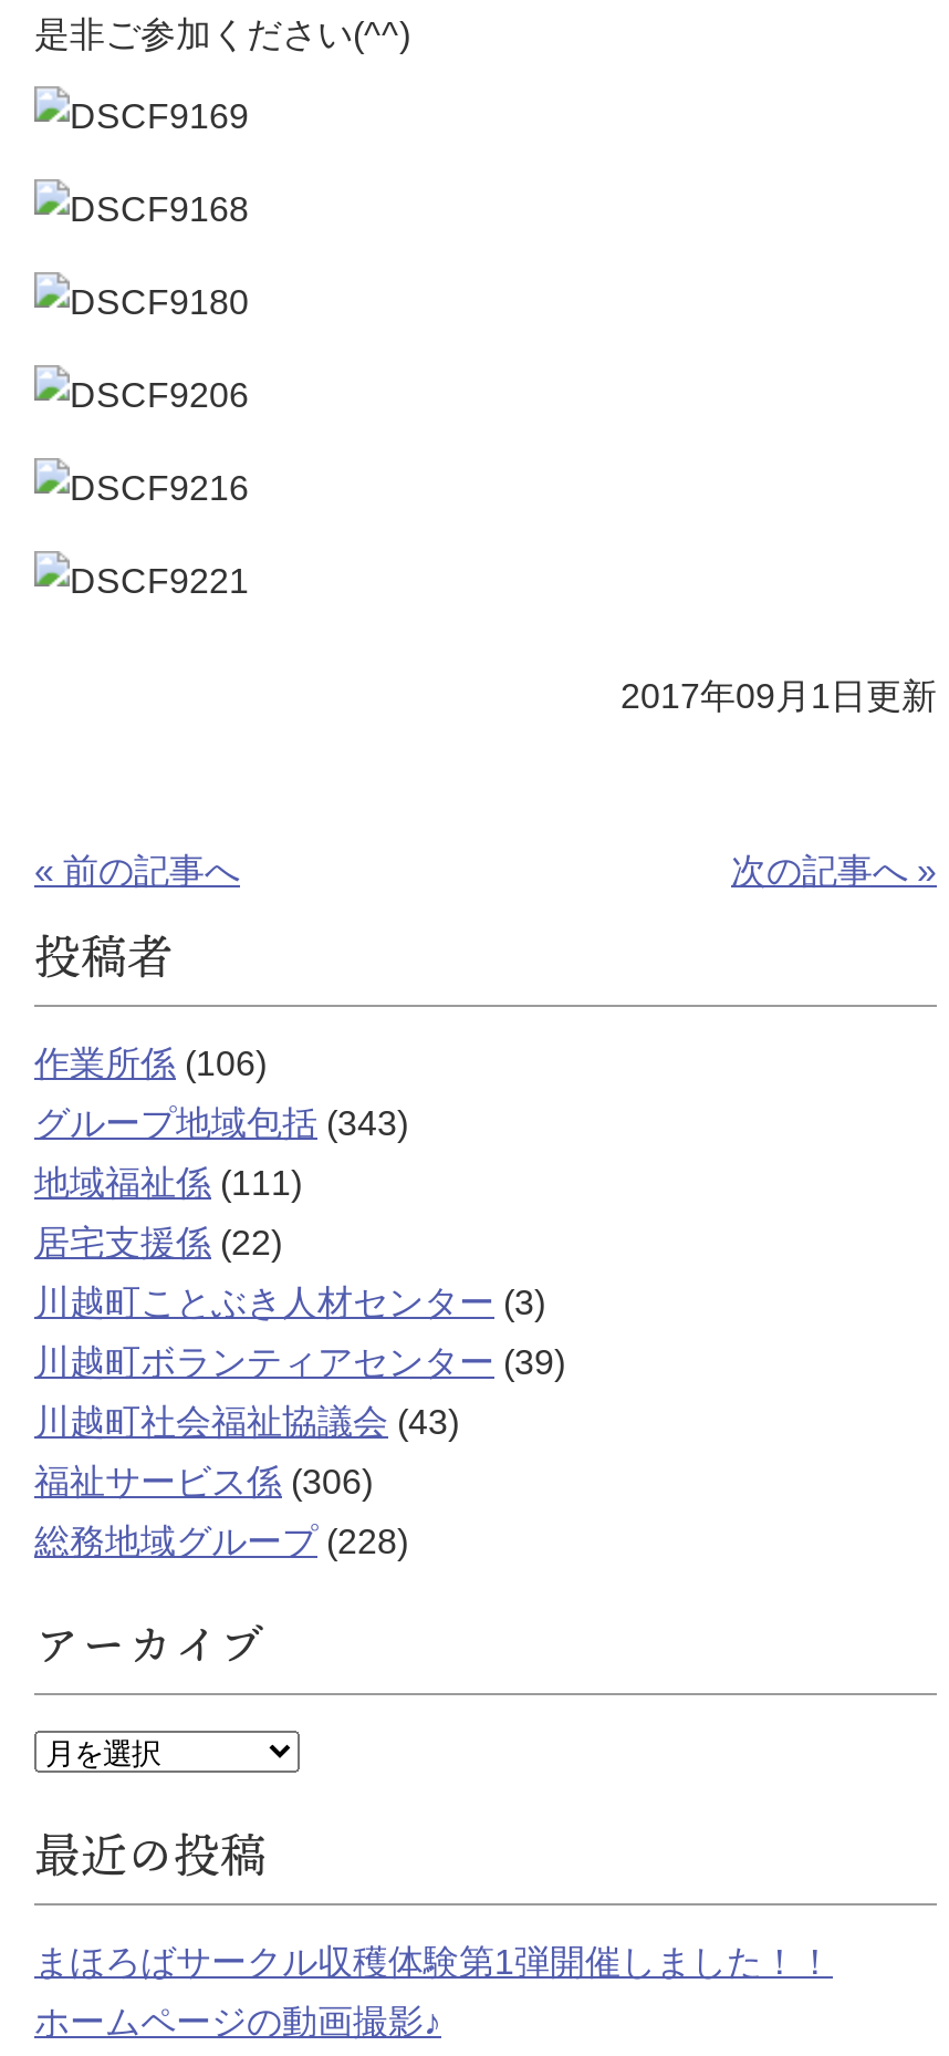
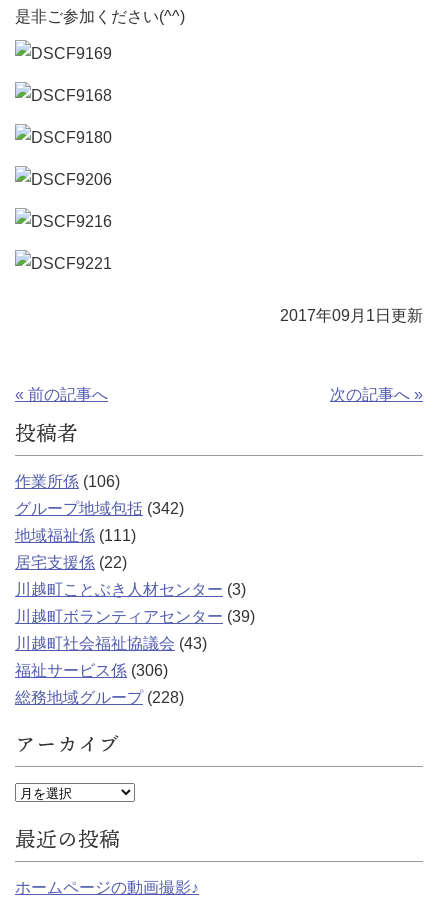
- グループ地域包括(343)
+ グループ地域包括(342)

- まほろばサークル収穫体験第1弾開催しました！！
